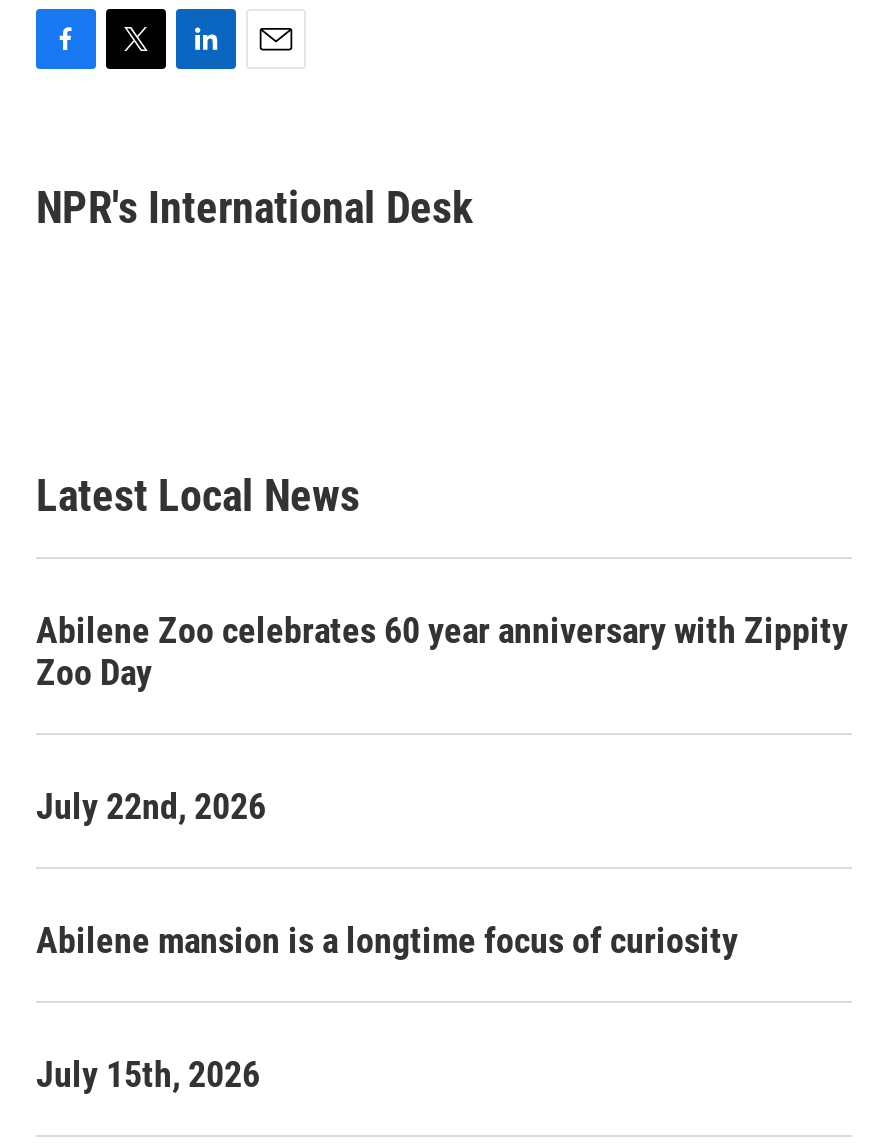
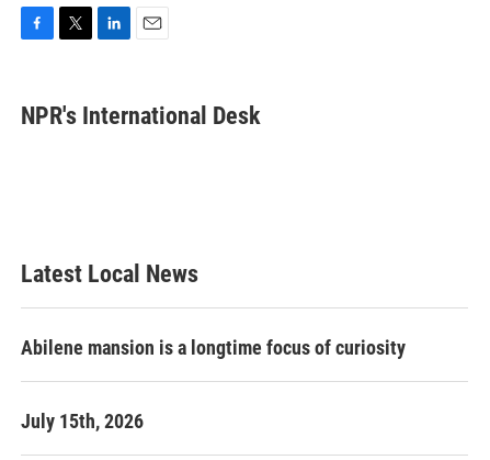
- Abilene Zoo celebrates 60 year anniversary with Zippity
- Zoo Day
- July 22nd, 2026
